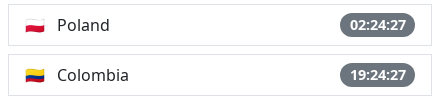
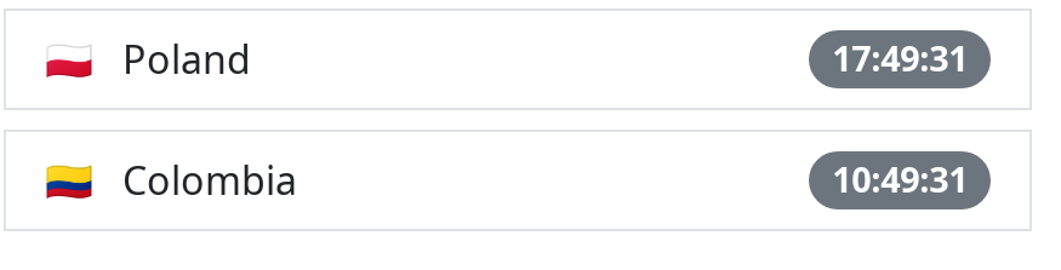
- 02:24:27
+ 17:49:31

- 19:24:27
+ 10:49:31
